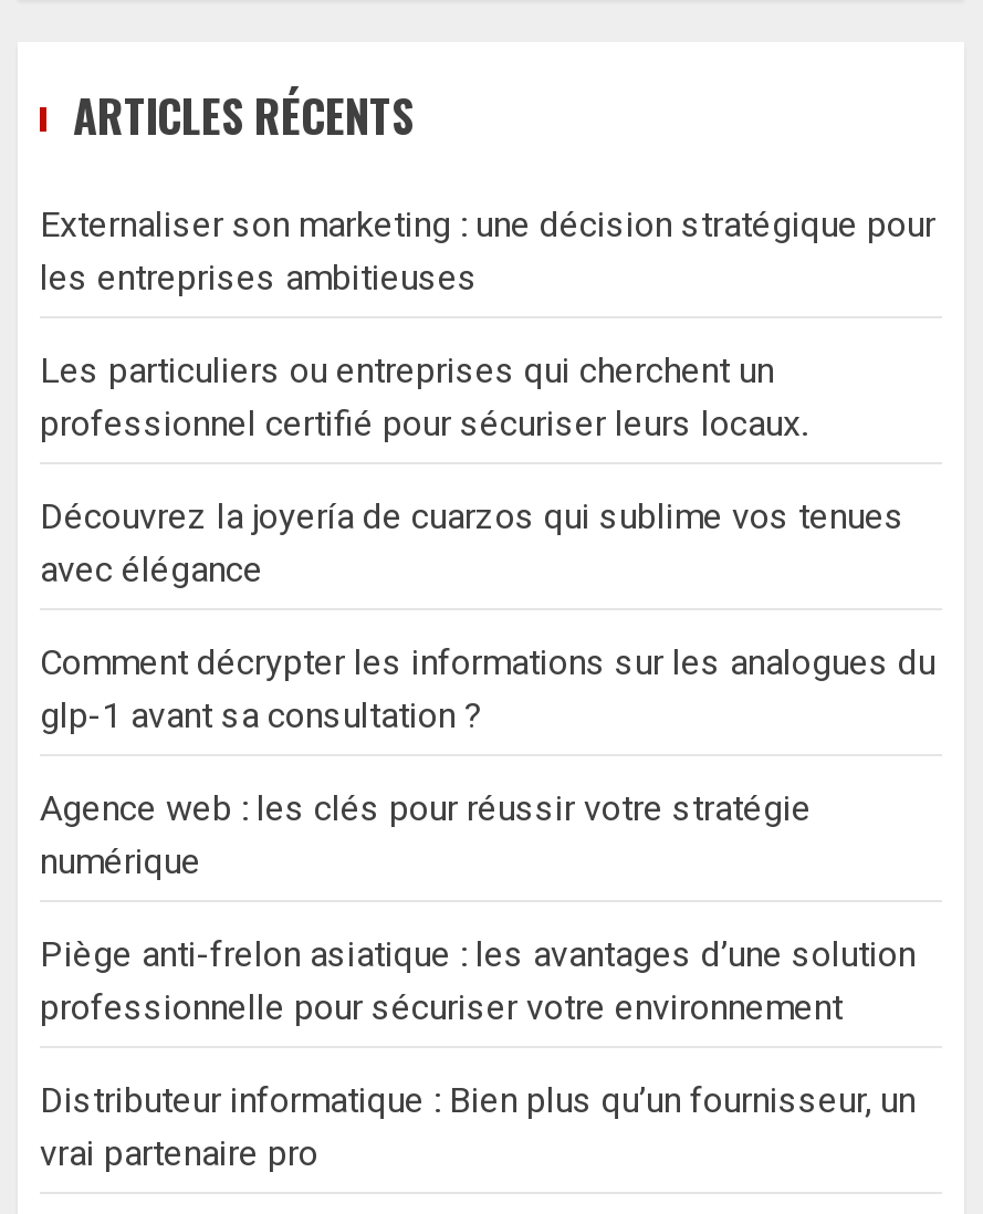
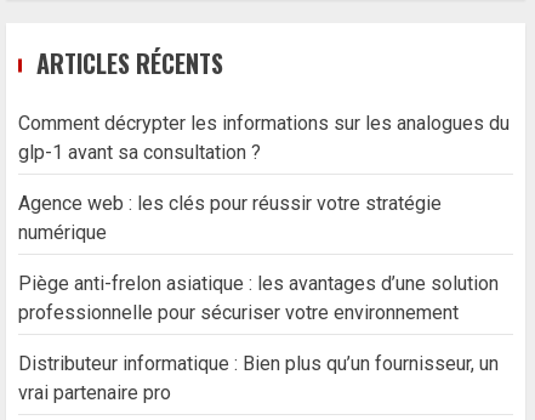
- Externaliser son marketing : une décision stratégique pour
- les entreprises ambitieuses
- Les particuliers ou entreprises qui cherchent un
- professionnel certifié pour sécuriser leurs locaux.
- Découvrez la joyería de cuarzos qui sublime vos tenues
- avec élégance
